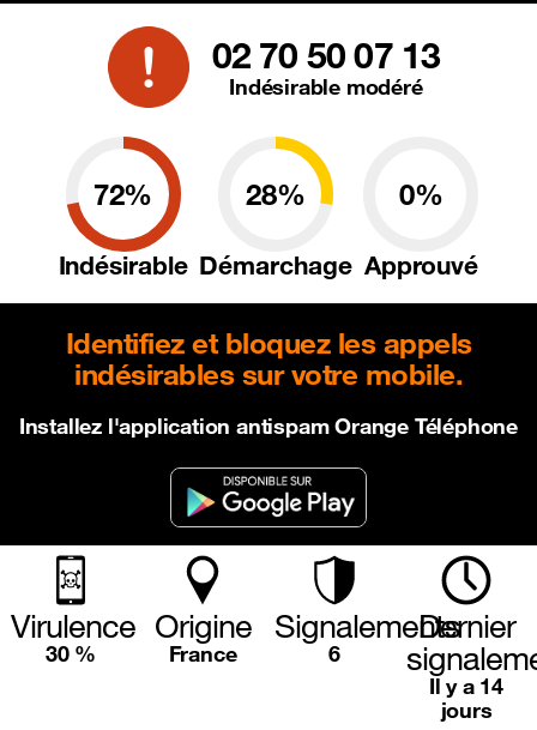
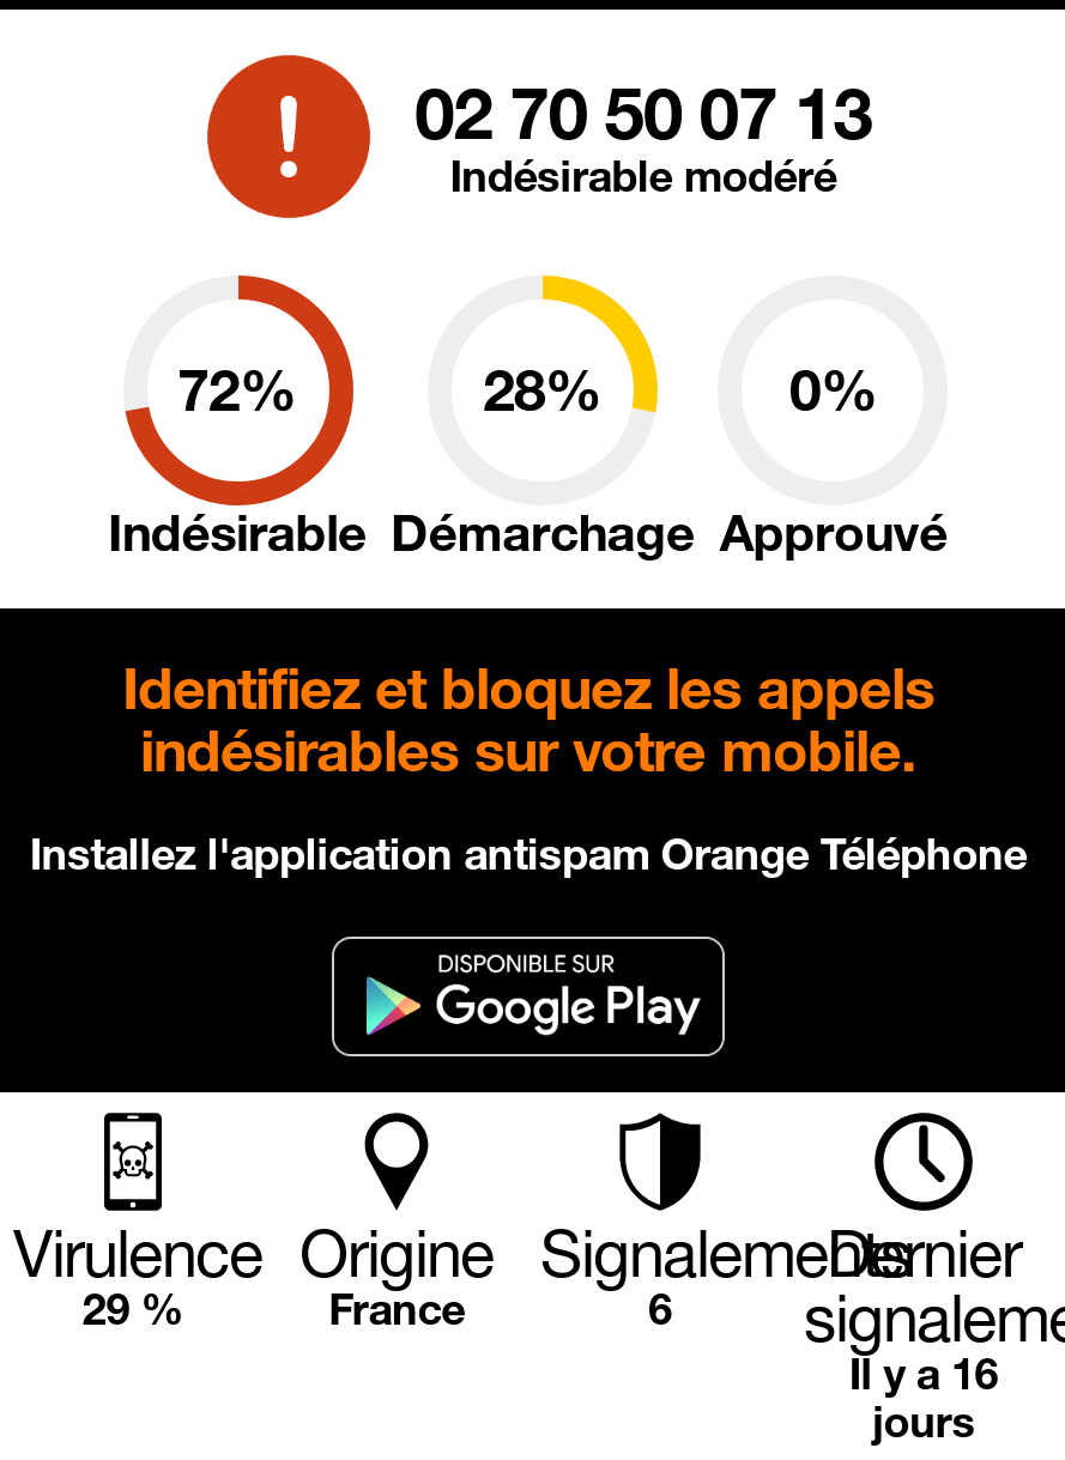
- 30 %
+ 29 %

- Il y a 14
+ Il y a 16
